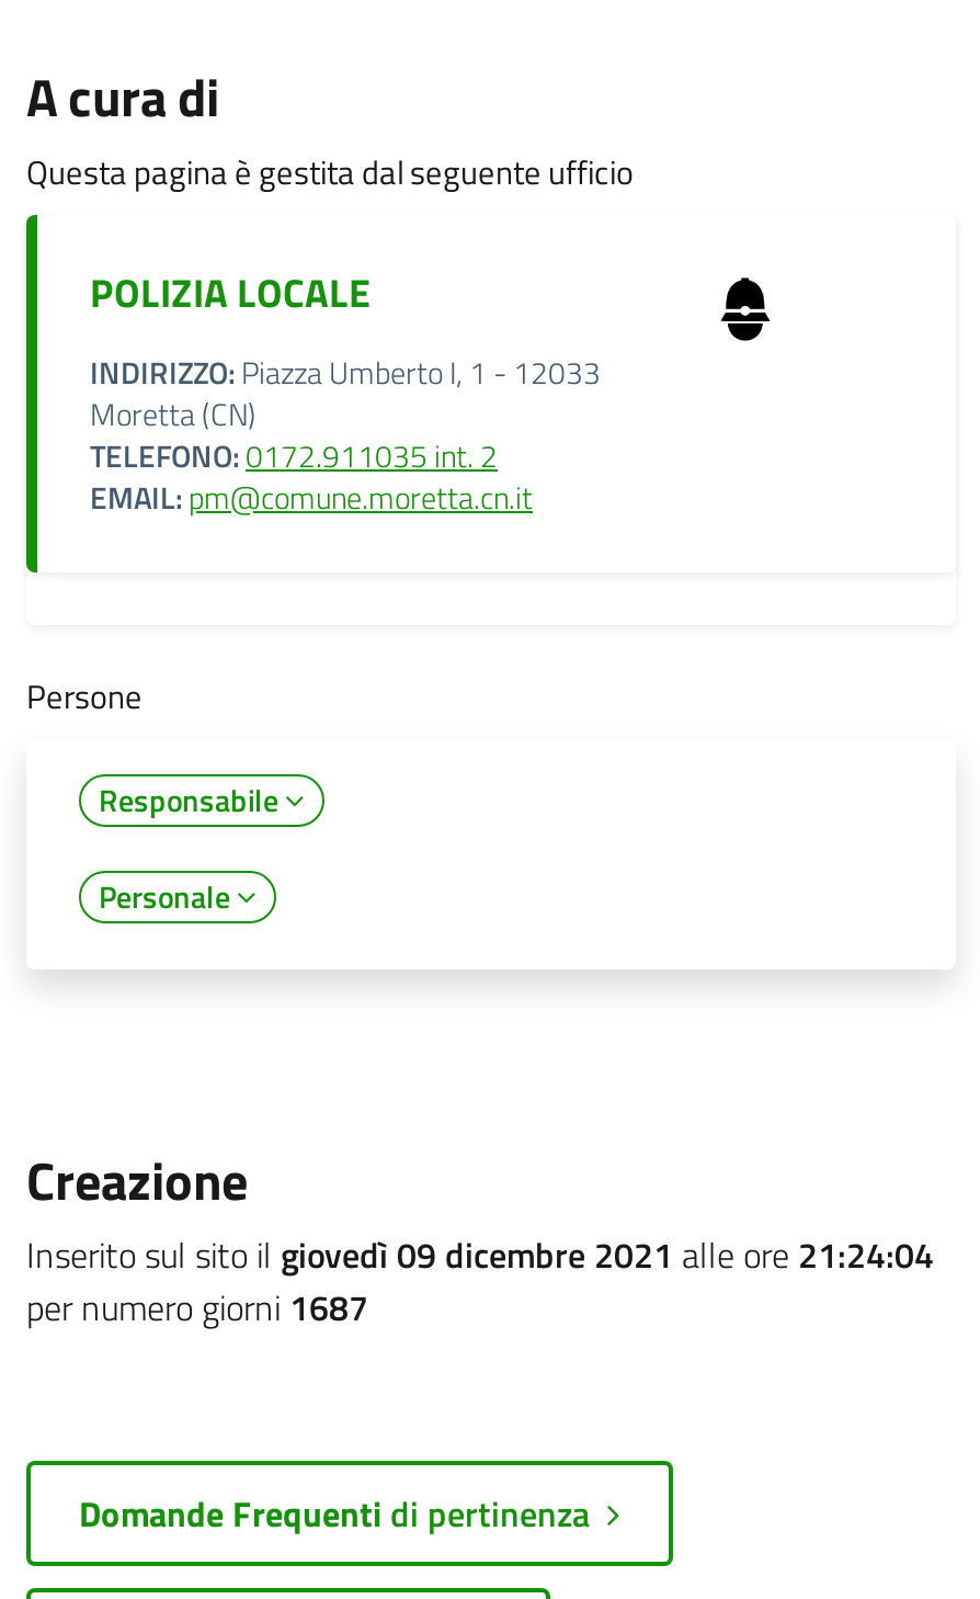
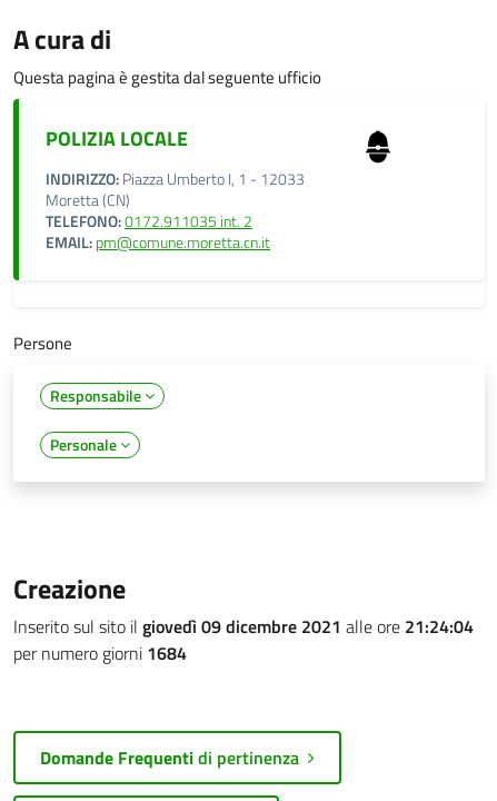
- per numero giorni 1687
+ per numero giorni 1684
